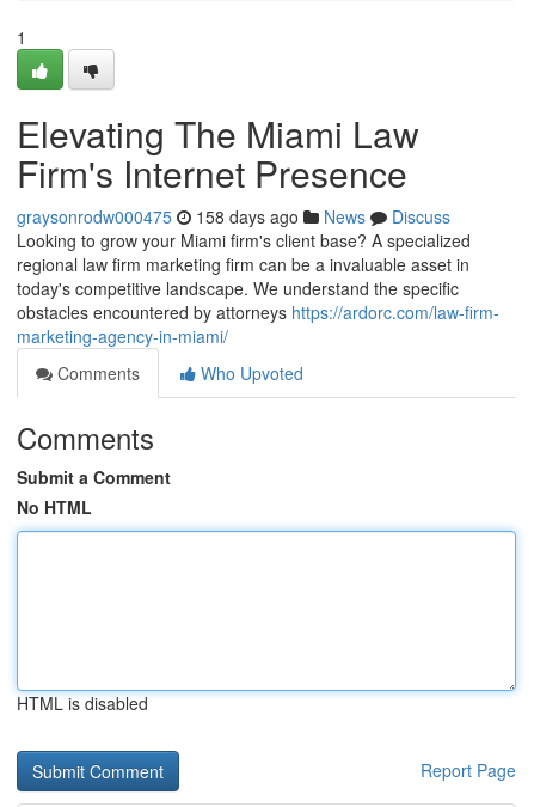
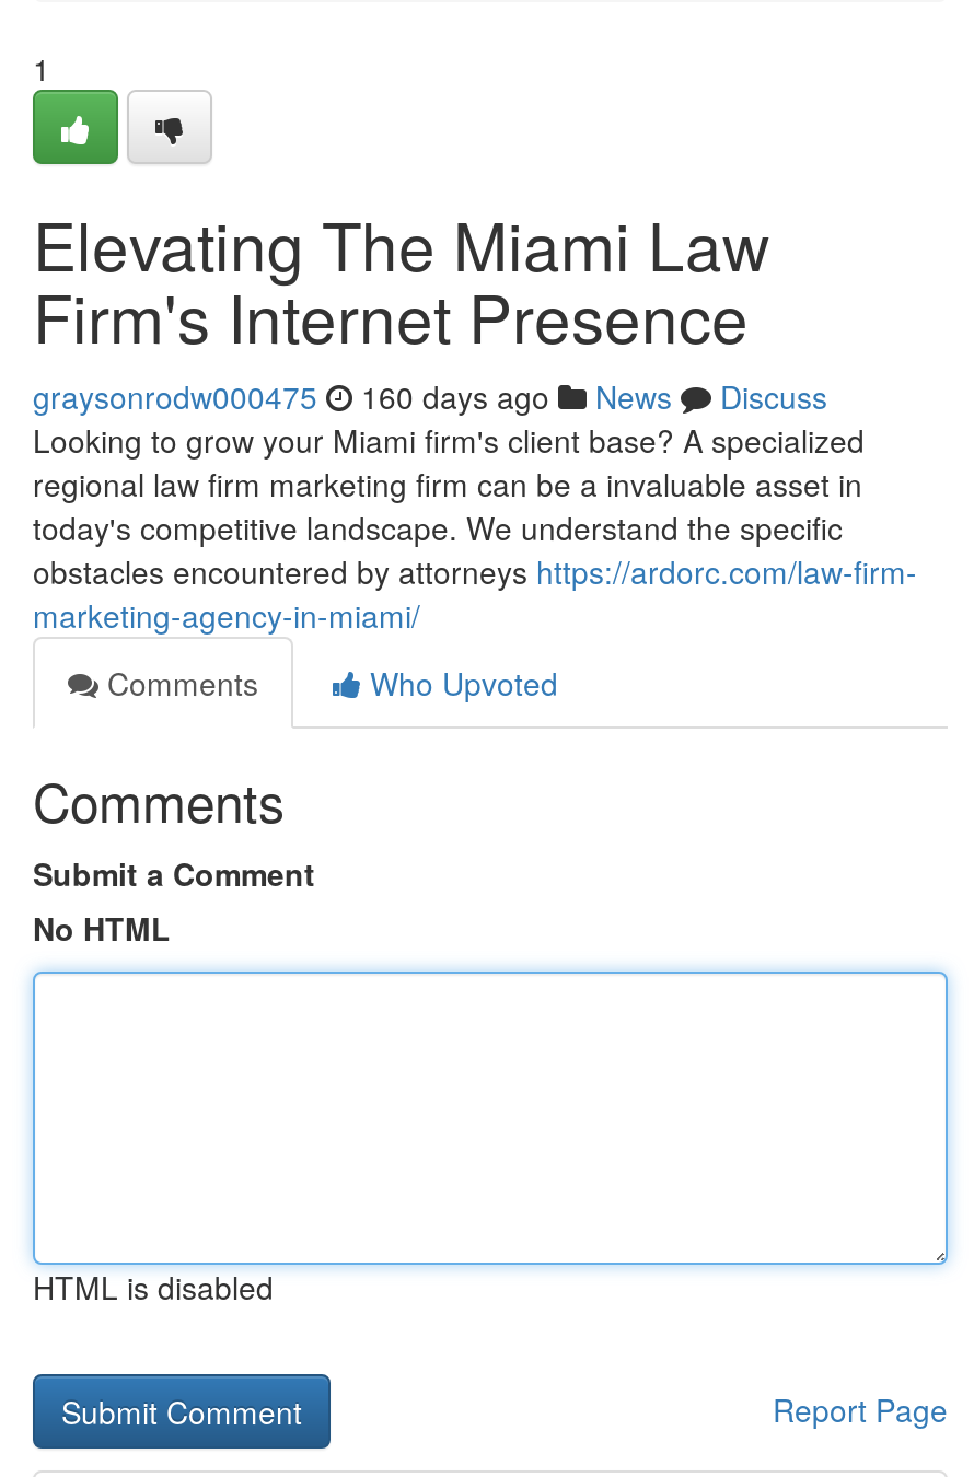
- graysonrodw000475 158 days ago News Discuss
+ graysonrodw000475 160 days ago News Discuss
